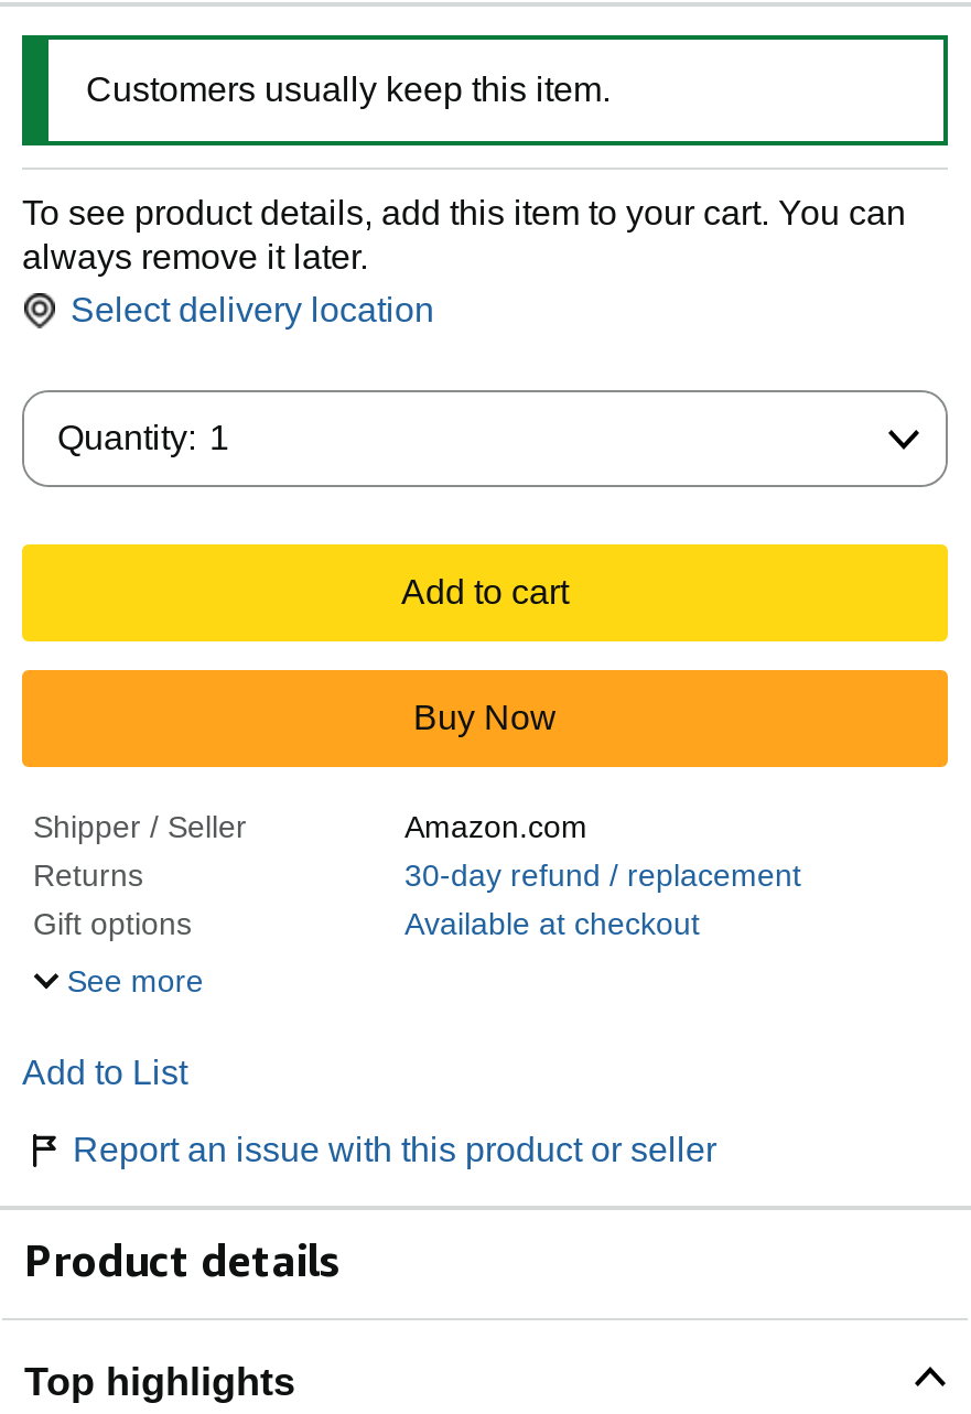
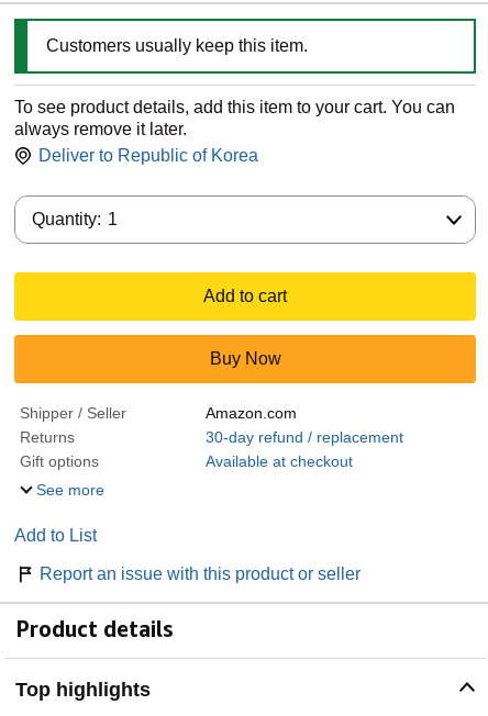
- Select delivery location
+ Deliver to Republic of Korea
